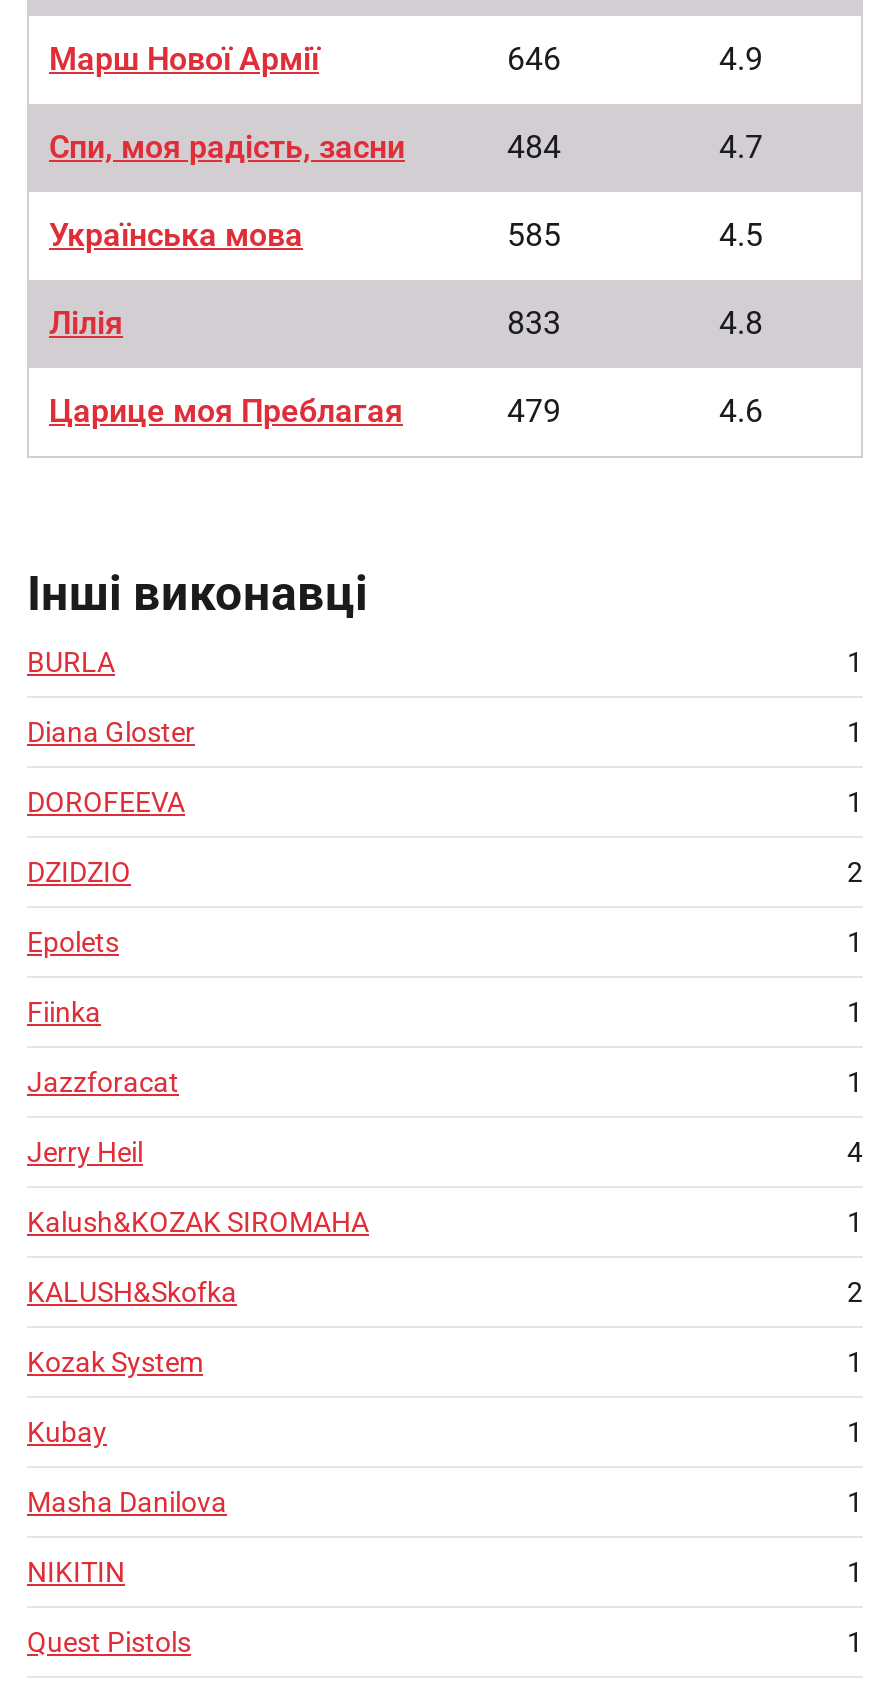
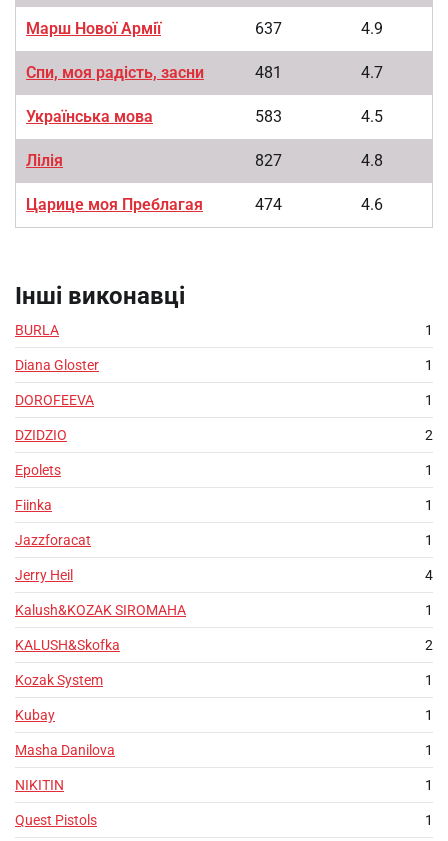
- 646
+ 637

- 484
+ 481

- 585
+ 583

- 833
+ 827

- 479
+ 474
